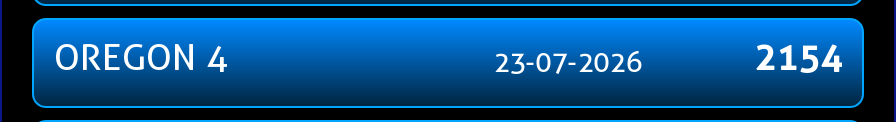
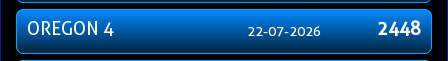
- 23-07-2026
+ 22-07-2026

- 2154
+ 2448
